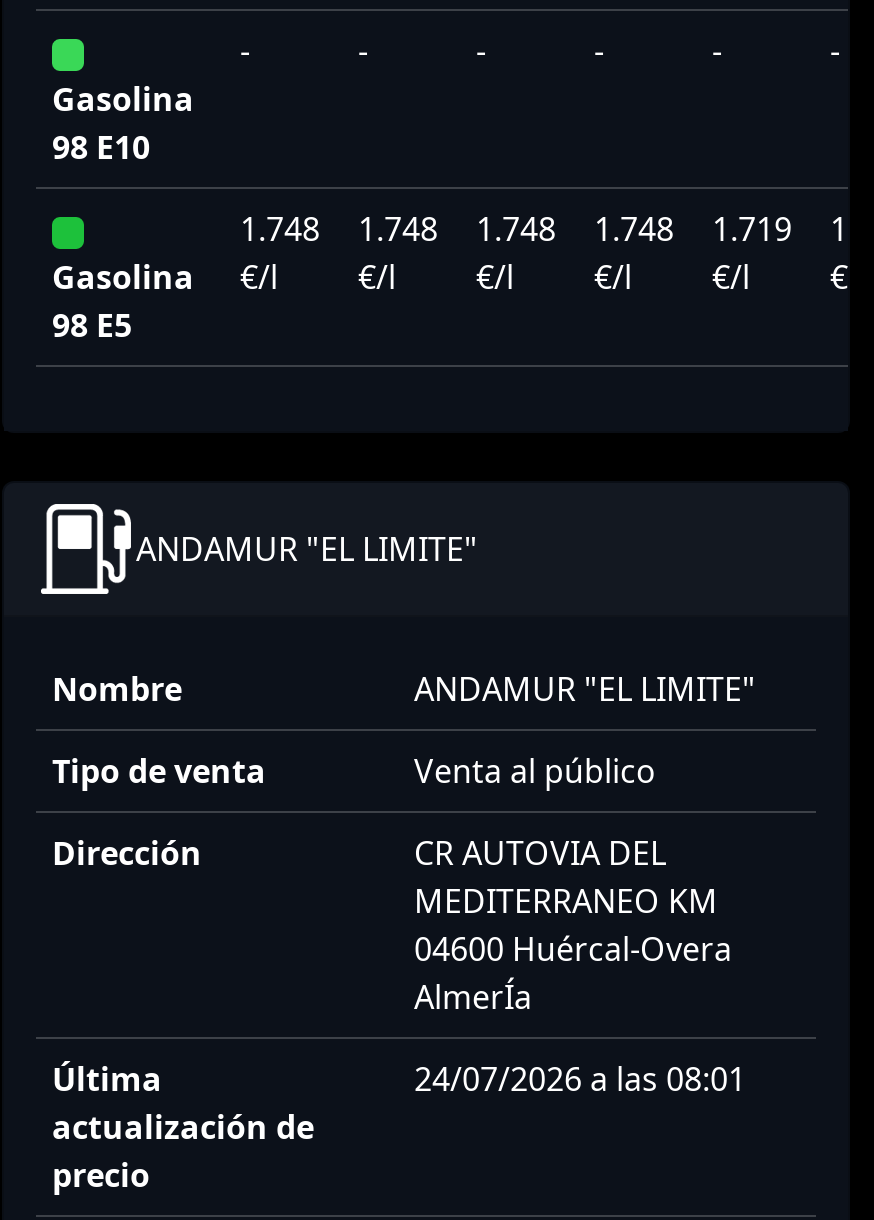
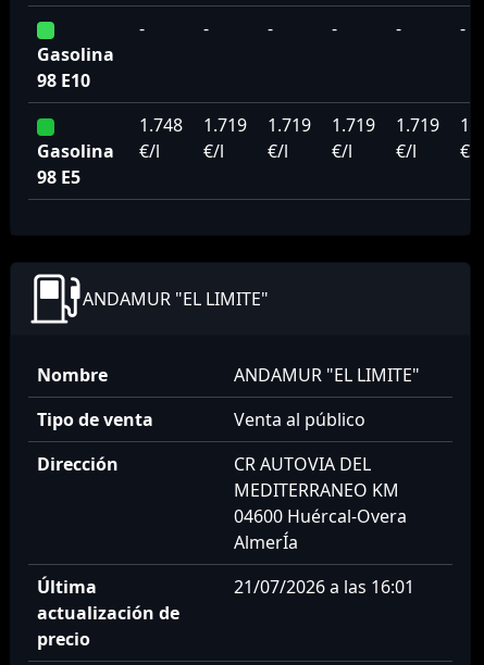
- 1.748
+ 1.719

- 1.748
+ 1.719

- 1.748
+ 1.719

- 24/07/2026 a las 08:01
+ 21/07/2026 a las 16:01
